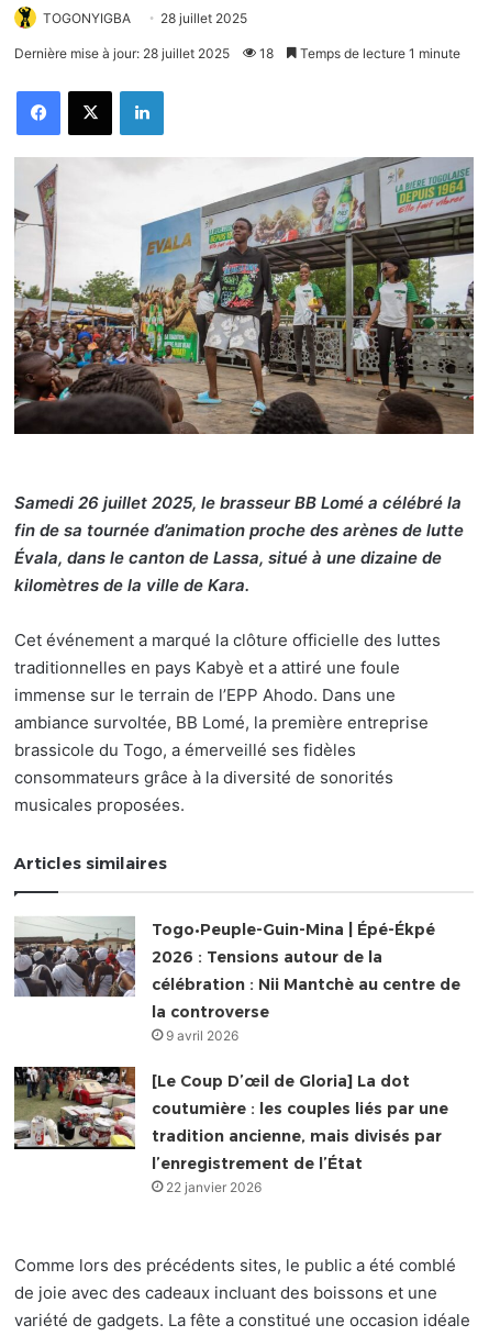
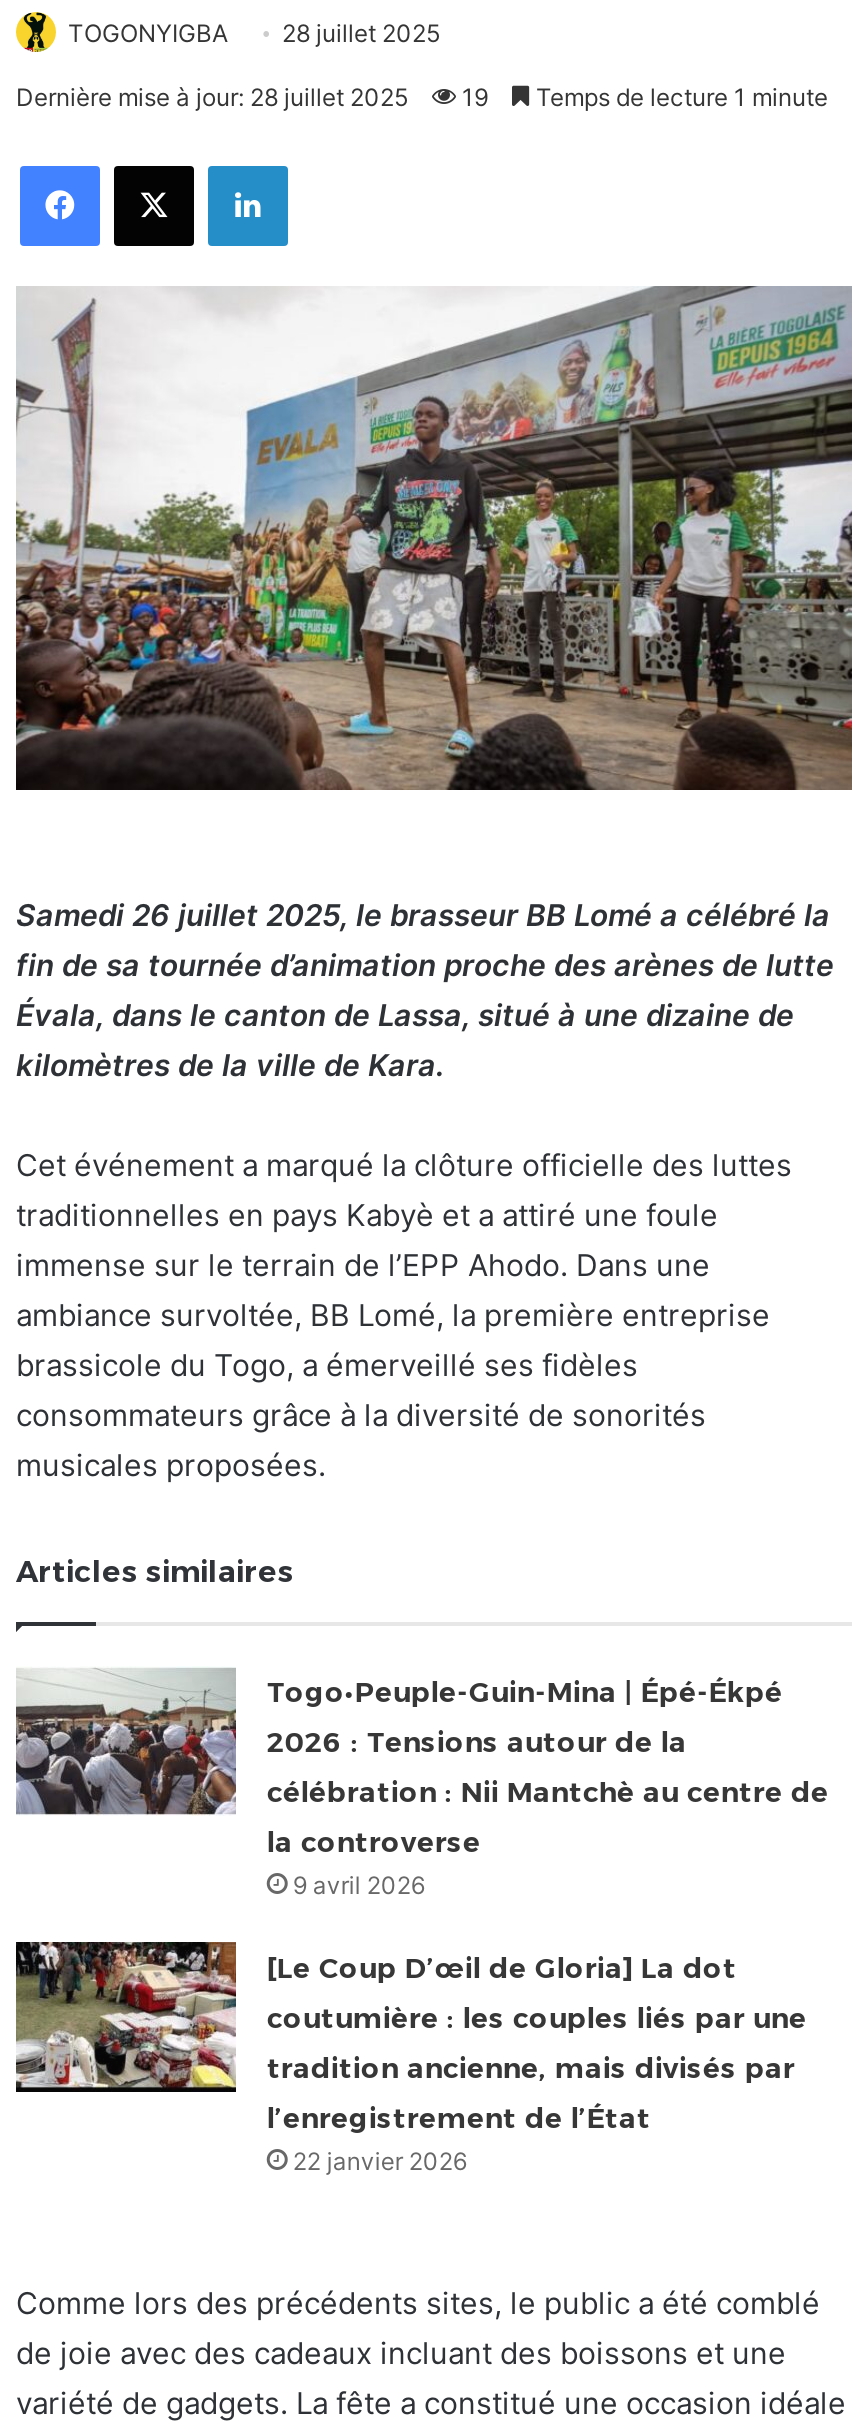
- Dernière mise à jour: 28 juillet 2025 18 Temps de lecture 1 minute
+ Dernière mise à jour: 28 juillet 2025 19 Temps de lecture 1 minute
